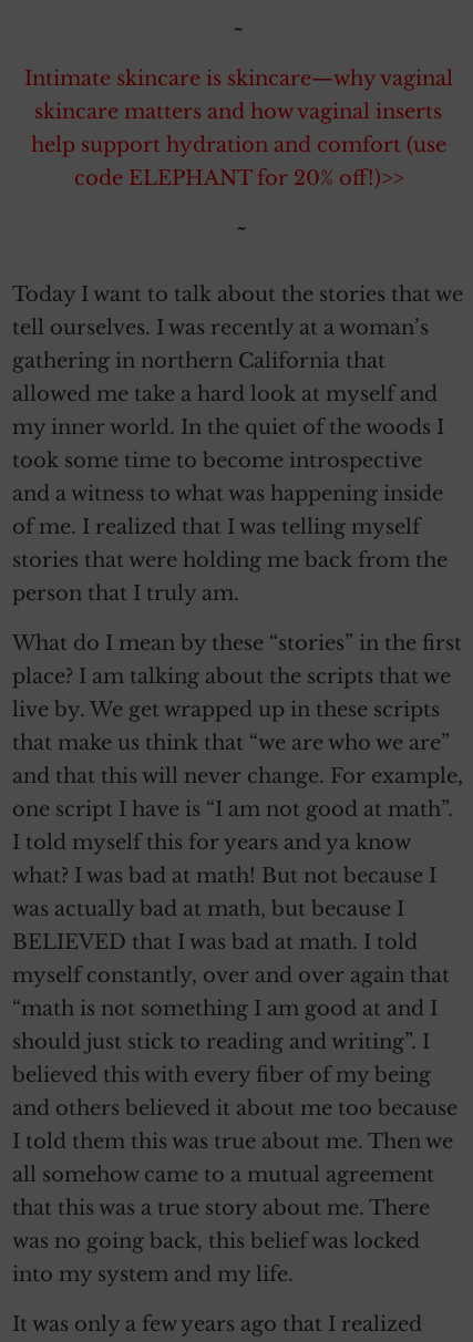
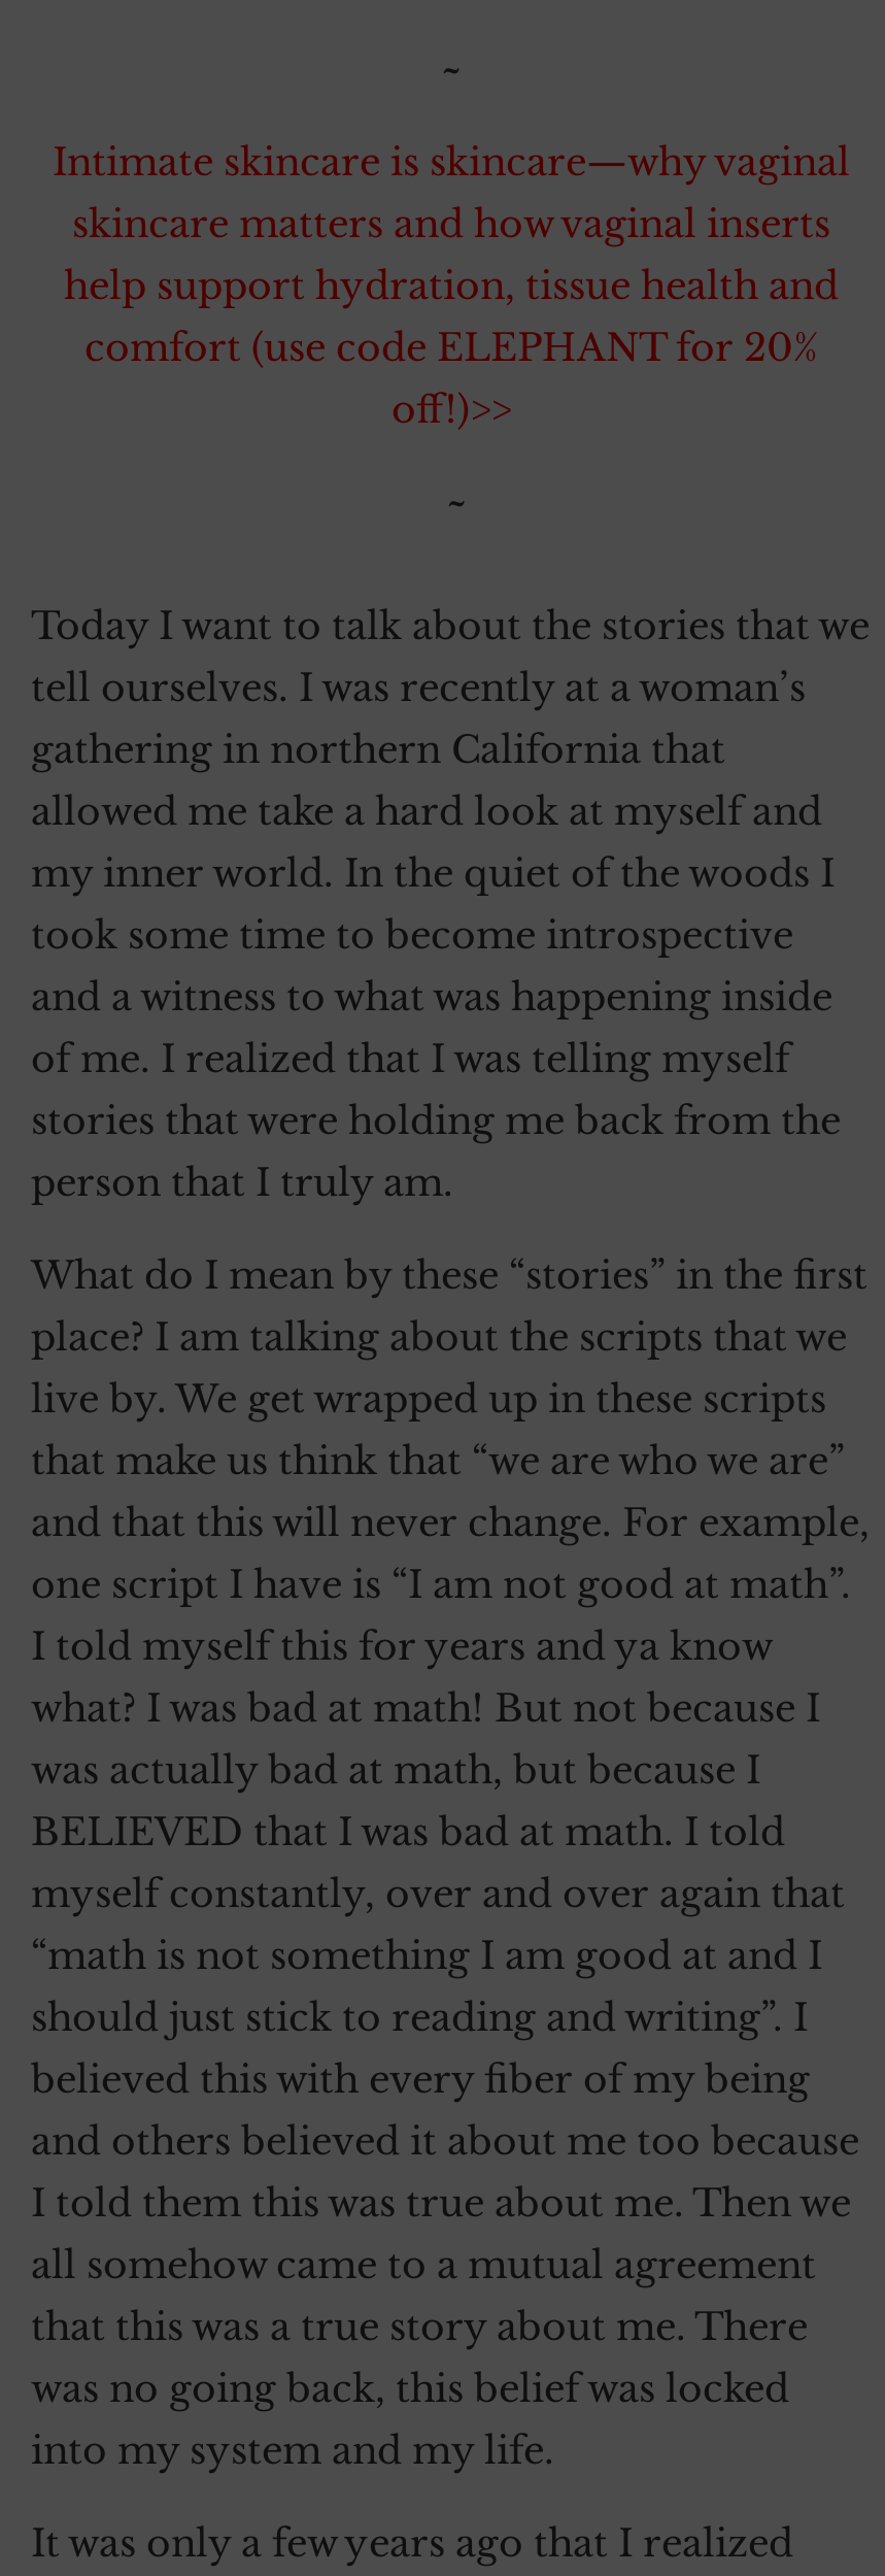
- help support hydration and comfort (use
- code ELEPHANT for 20% off!)>>
+ help support hydration, tissue health and
+ comfort (use code ELEPHANT for 20%
+ off!)>>
